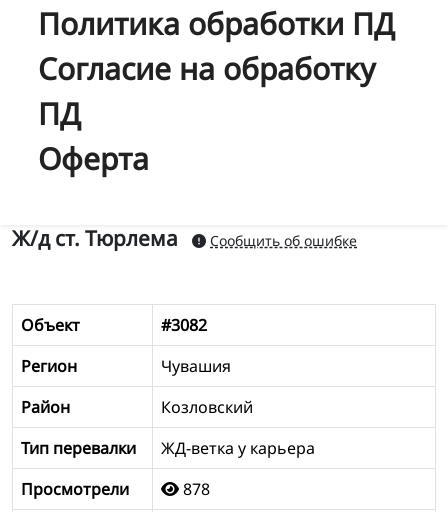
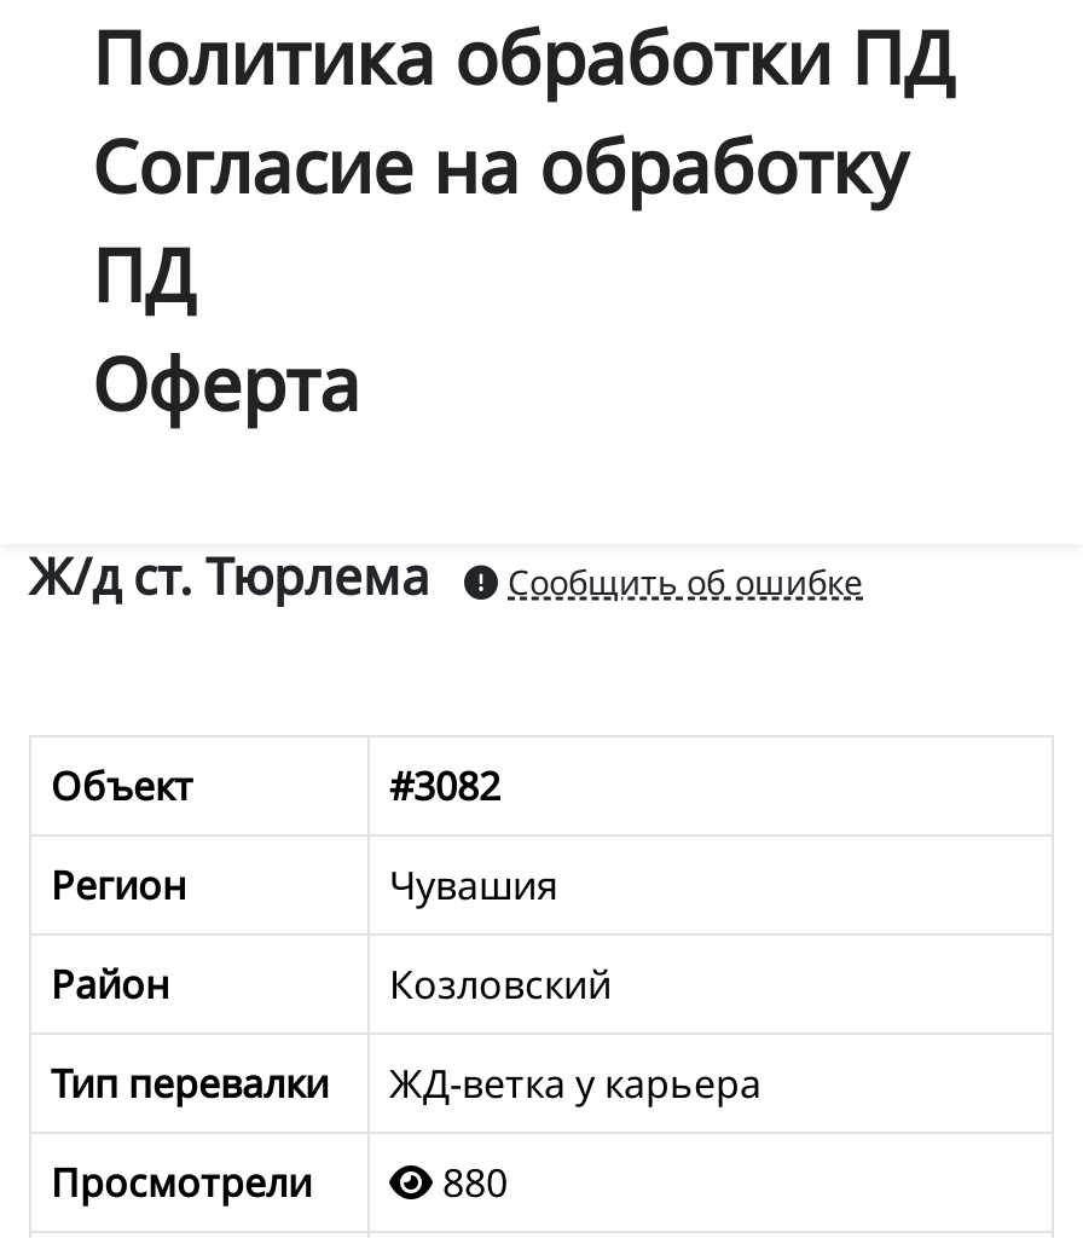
- 878
+ 880
